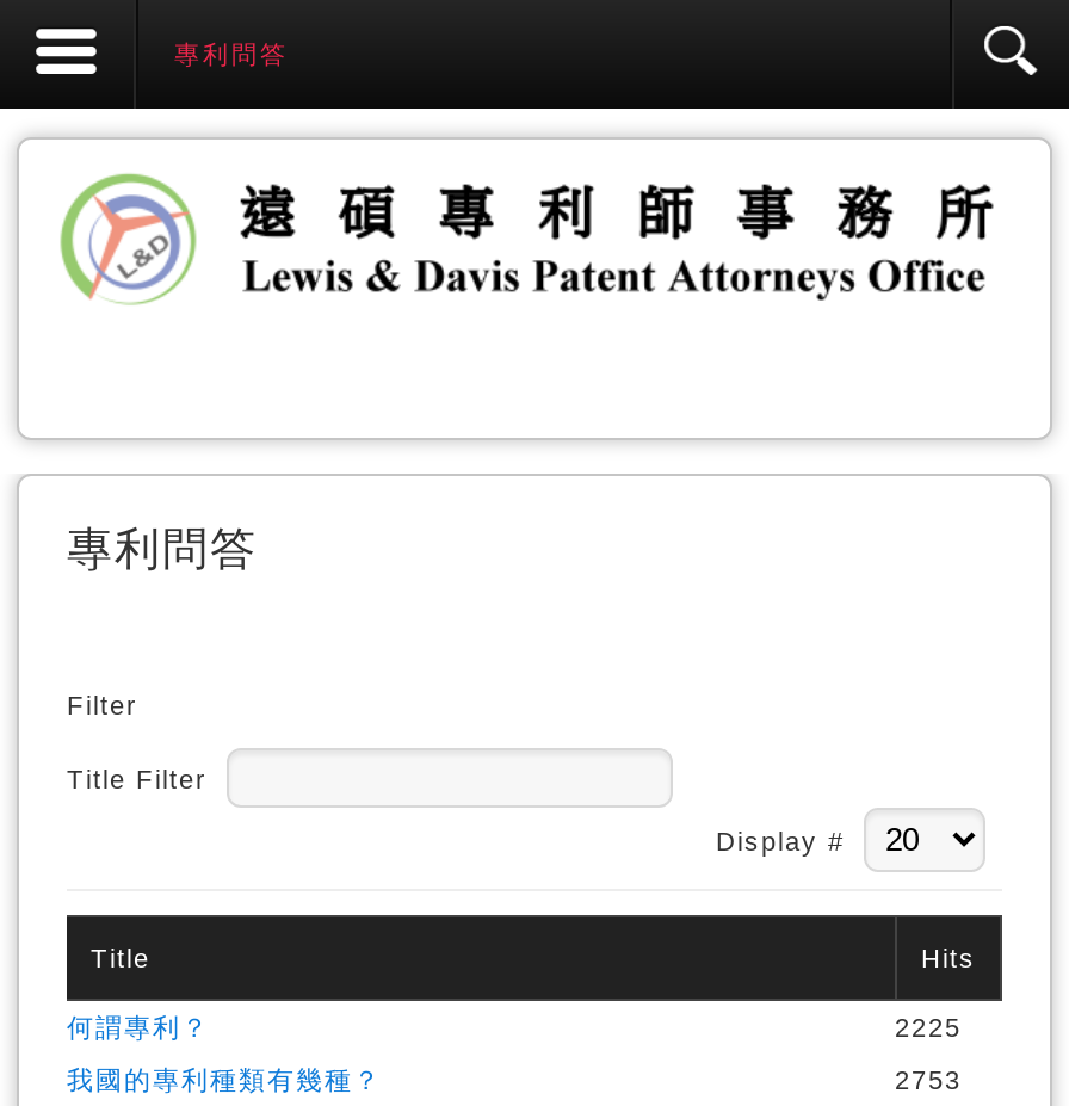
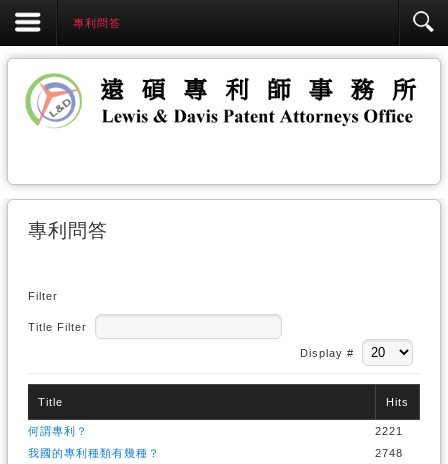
- 2225
+ 2221

- 2753
+ 2748
